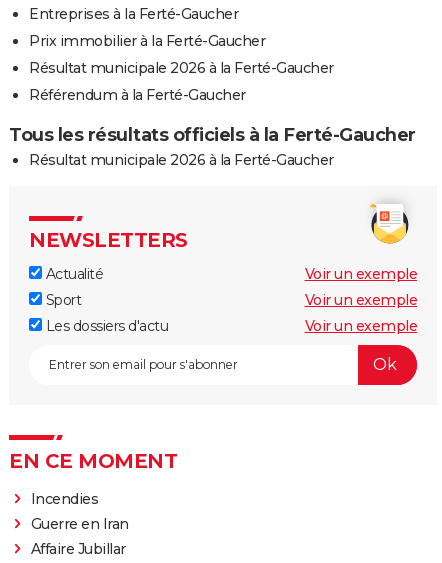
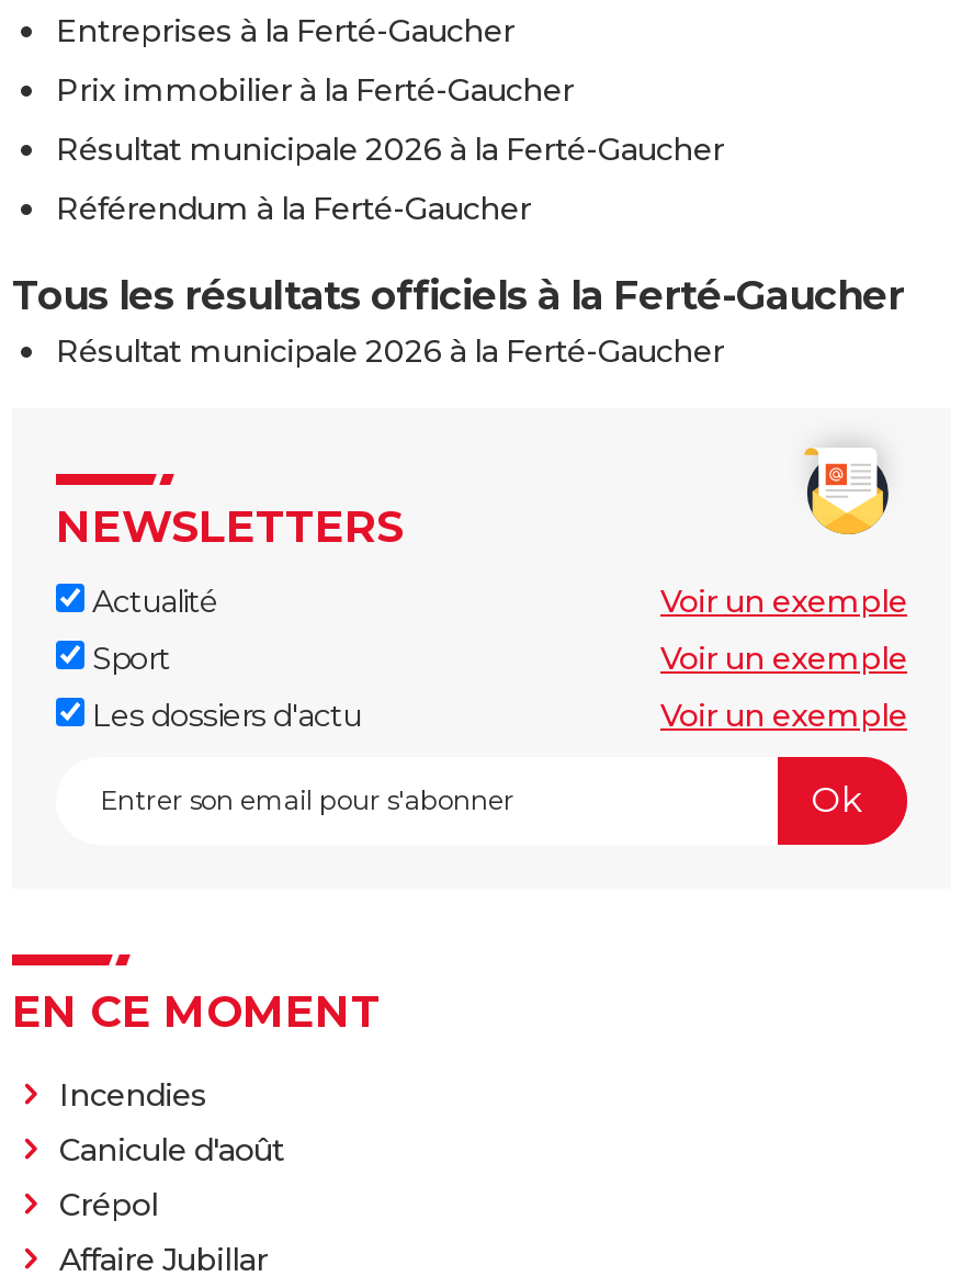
- Guerre en Iran
+ Canicule d'août
+ Crépol
